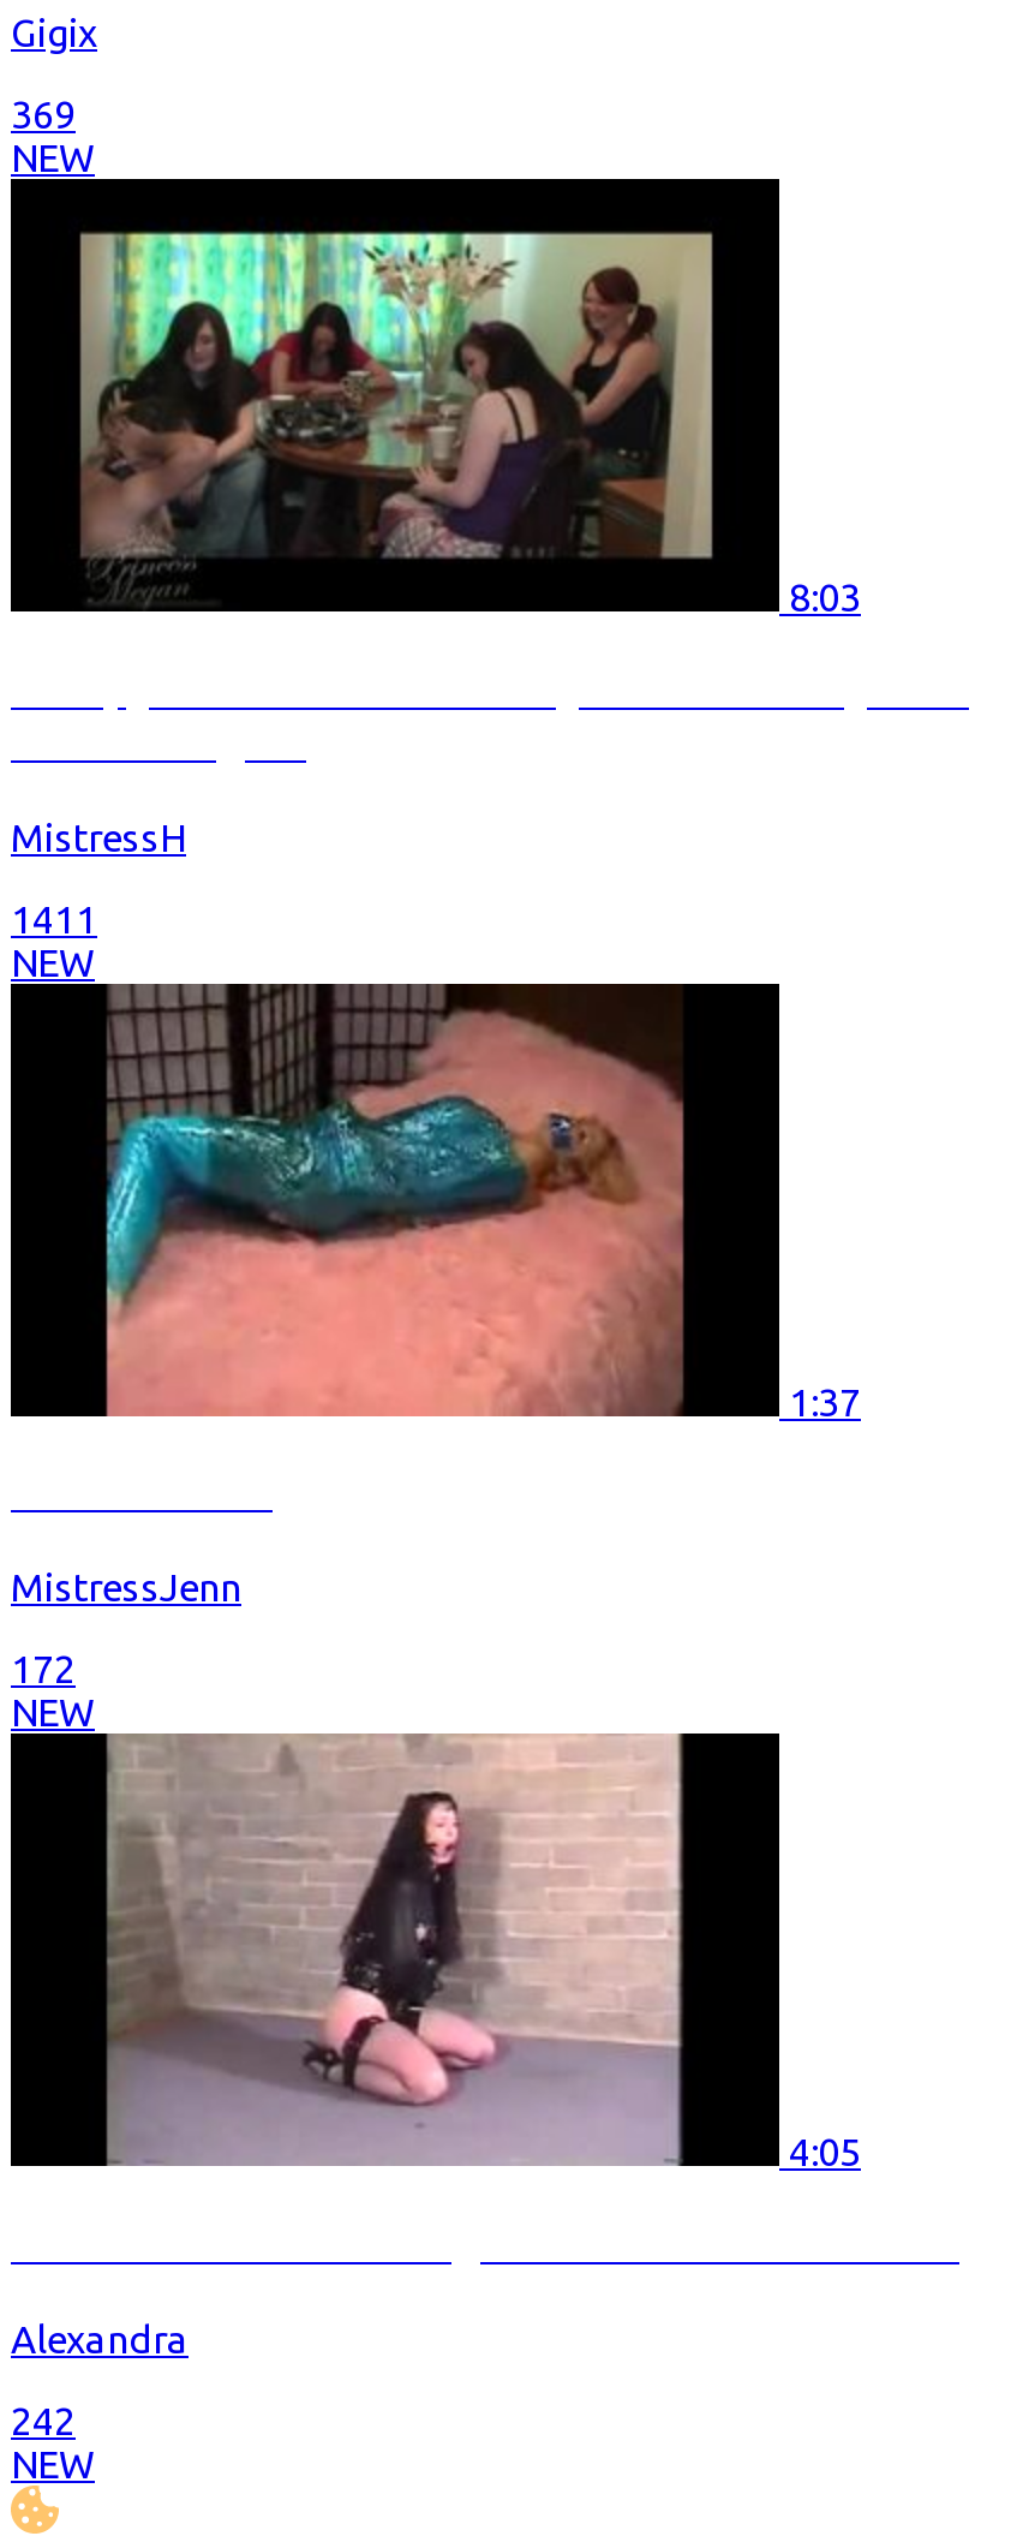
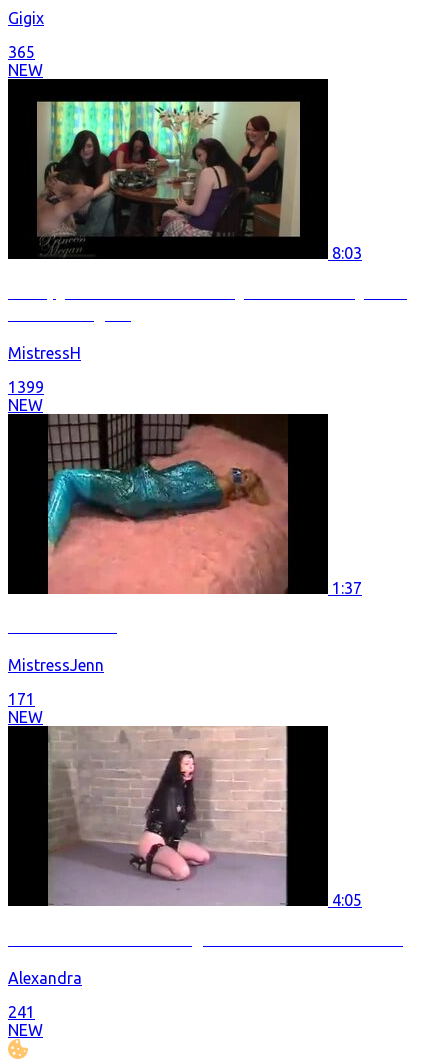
- 369
+ 365

- 1411
+ 1399

- 172
+ 171

- 242
+ 241
